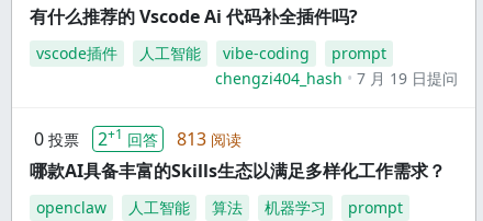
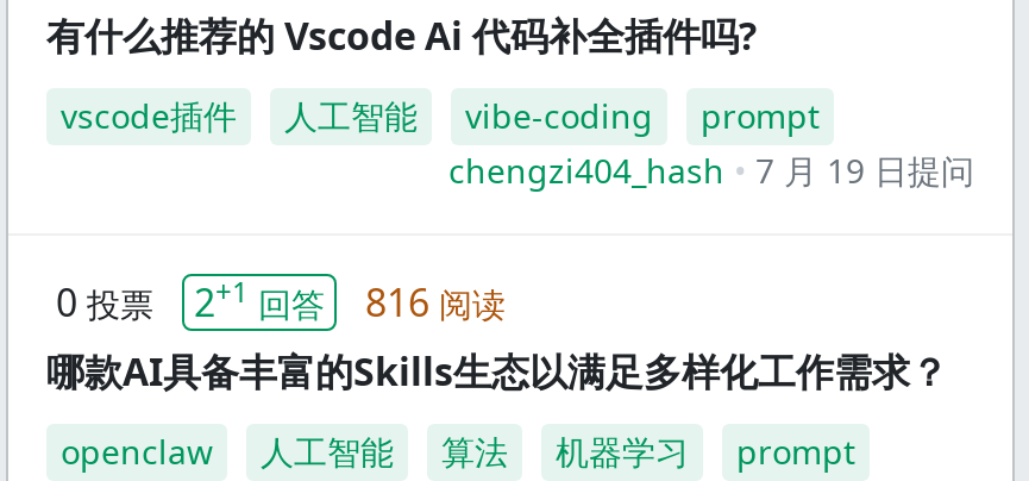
- 0 投票 2+1 回答 813 阅读
+ 0 投票 2+1 回答 816 阅读
